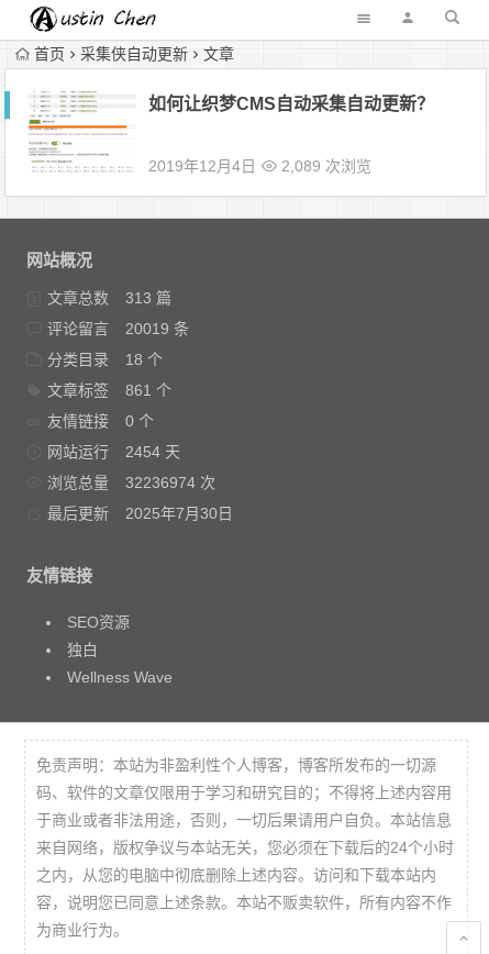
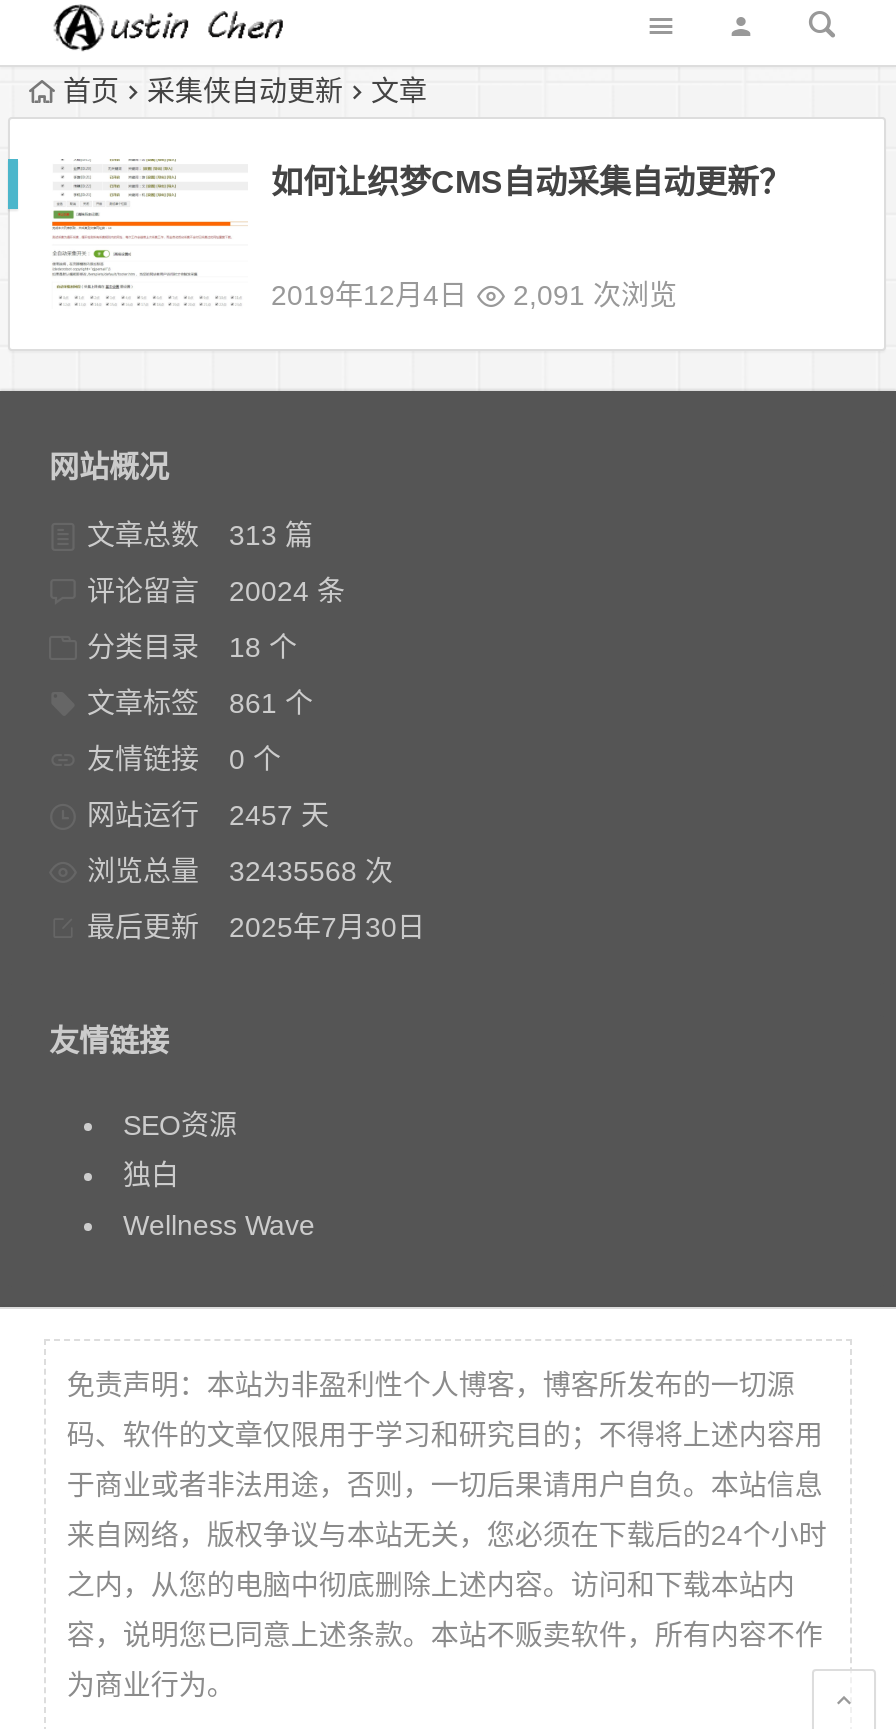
- 2019年12月4日 2,089 次浏览
+ 2019年12月4日 2,091 次浏览

- 评论留言 20019 条
+ 评论留言 20024 条

- 网站运行 2454 天
+ 网站运行 2457 天

- 浏览总量 32236974 次
+ 浏览总量 32435568 次
